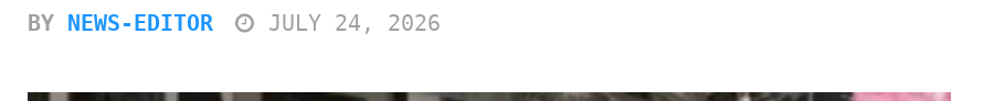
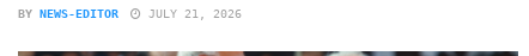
- BY NEWS-EDITOR JULY 24, 2026
+ BY NEWS-EDITOR JULY 21, 2026
